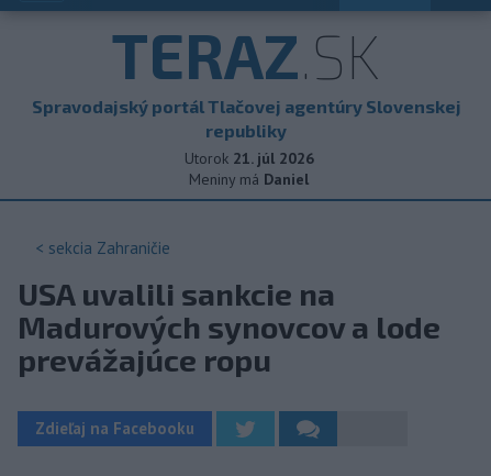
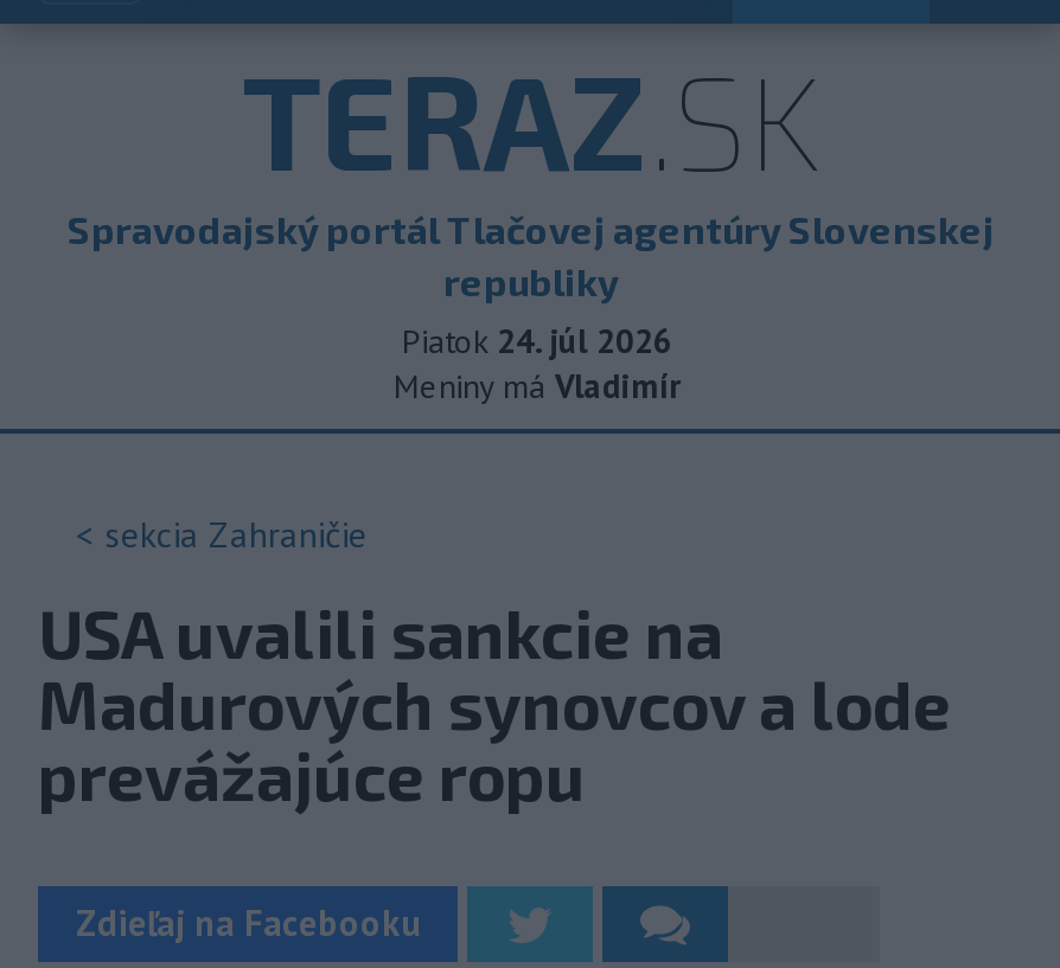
- Utorok 21. júl 2026
+ Piatok 24. júl 2026

- Meniny má Daniel
+ Meniny má Vladimír
